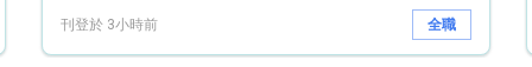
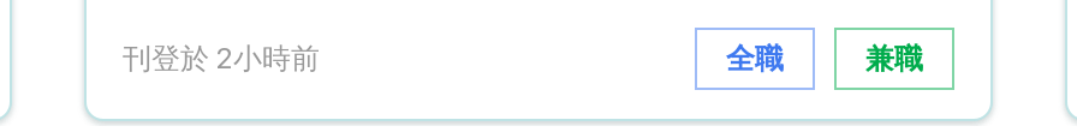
- 刊登於 3小時前
+ 刊登於 2小時前

+ 兼職
